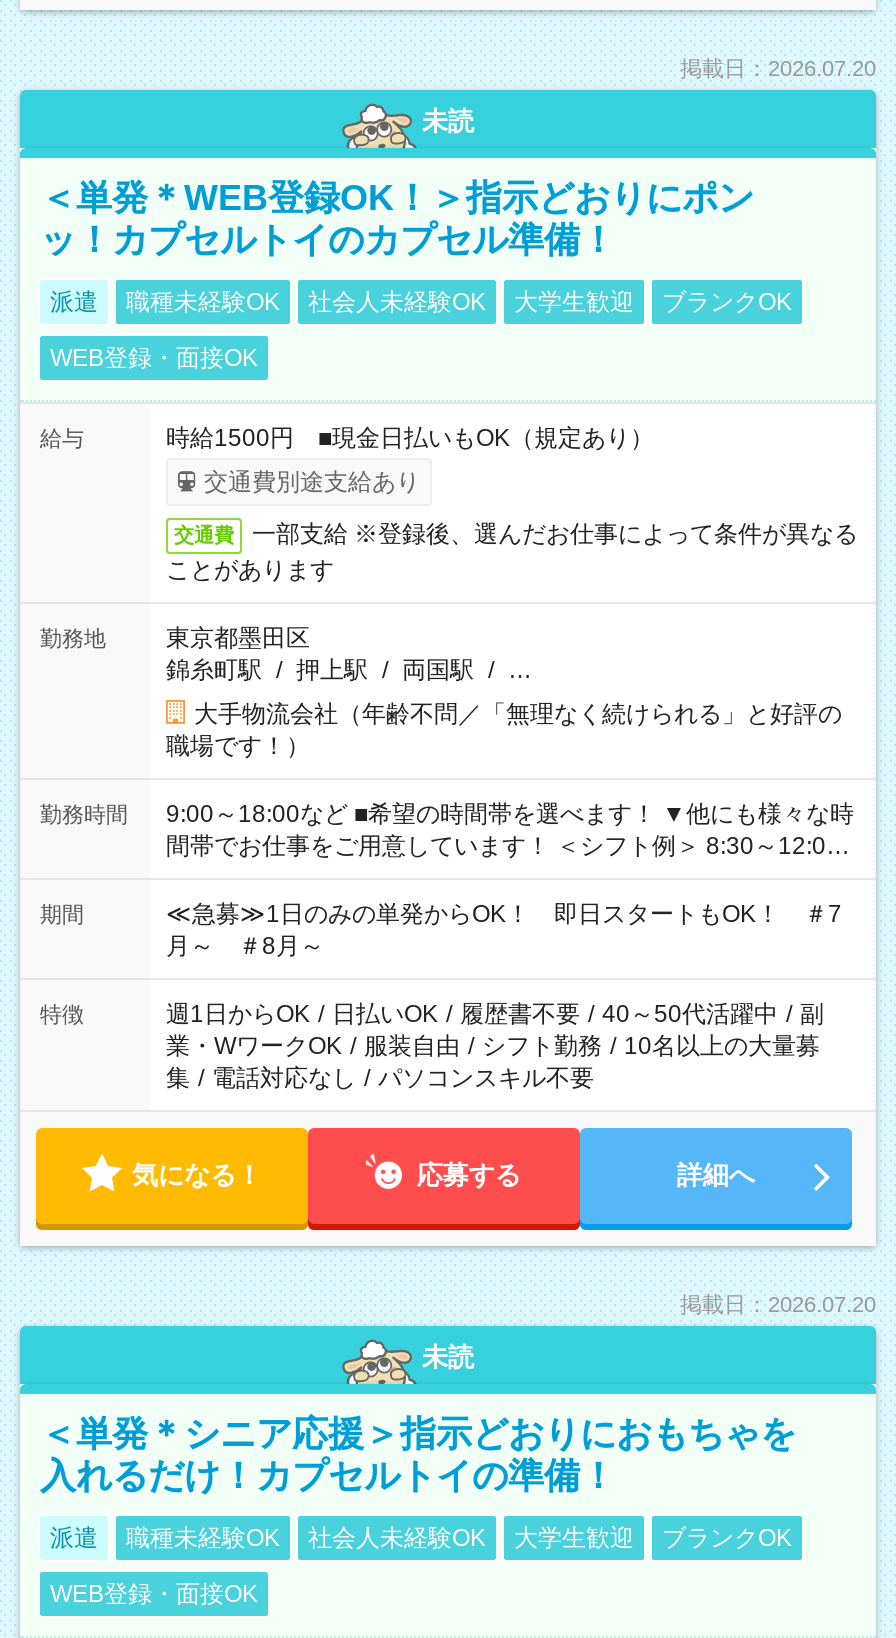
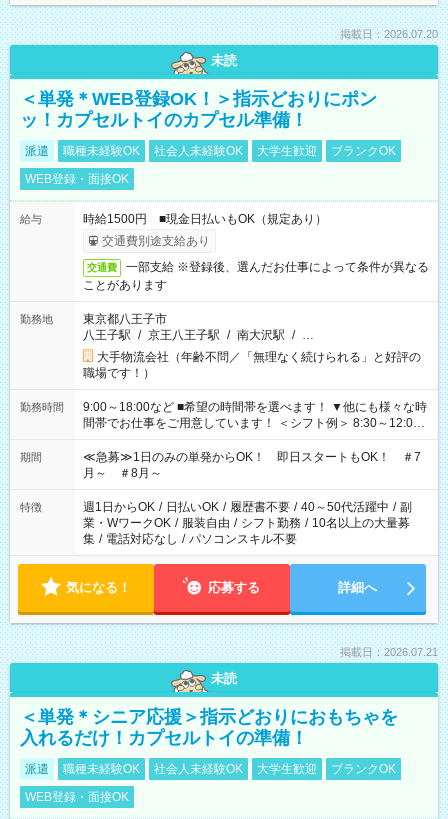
- 東京都墨田区
- 錦糸町駅 / 押上駅 / 両国駅 / …
+ 東京都八王子市
+ 八王子駅 / 京王八王子駅 / 南大沢駅 / …

- 掲載日：2026.07.20
+ 掲載日：2026.07.21
